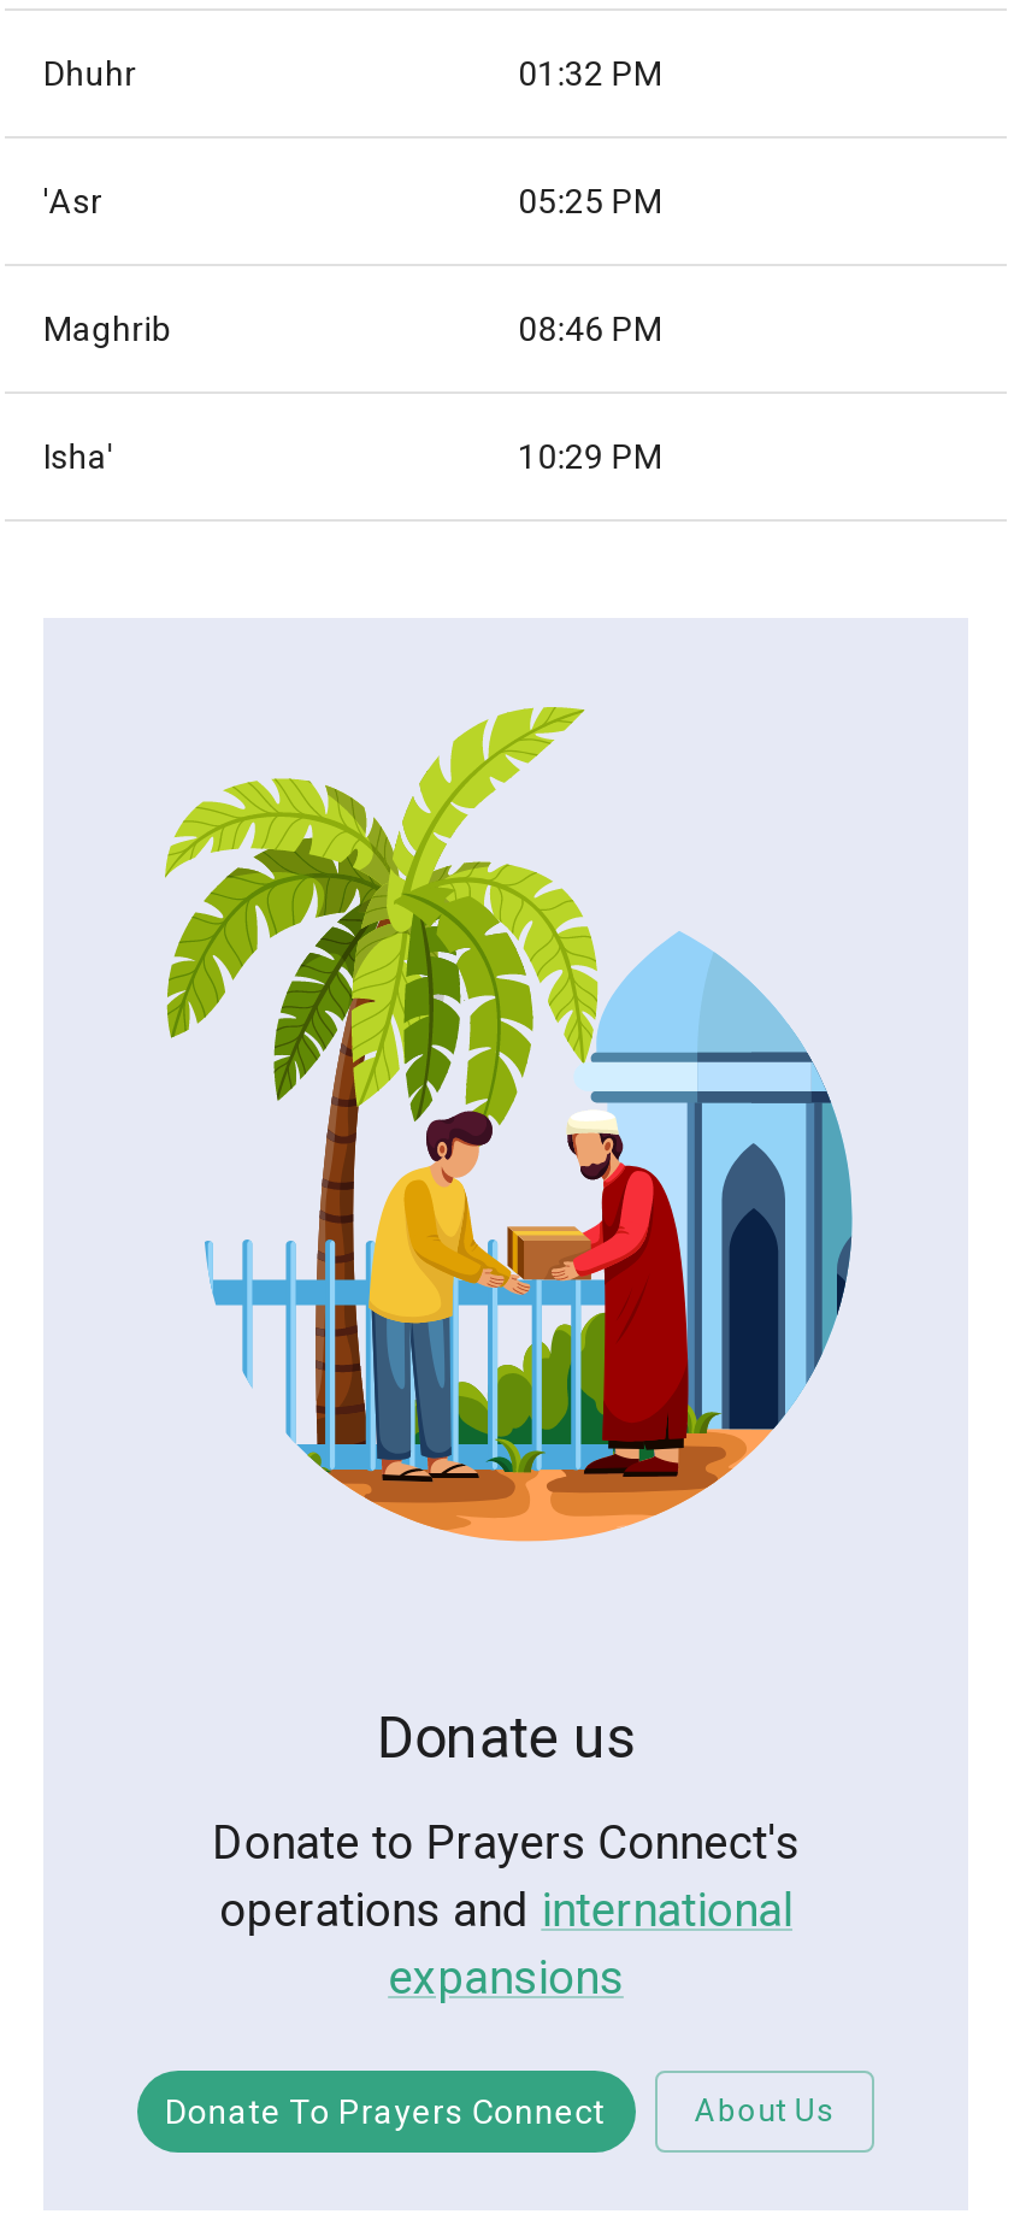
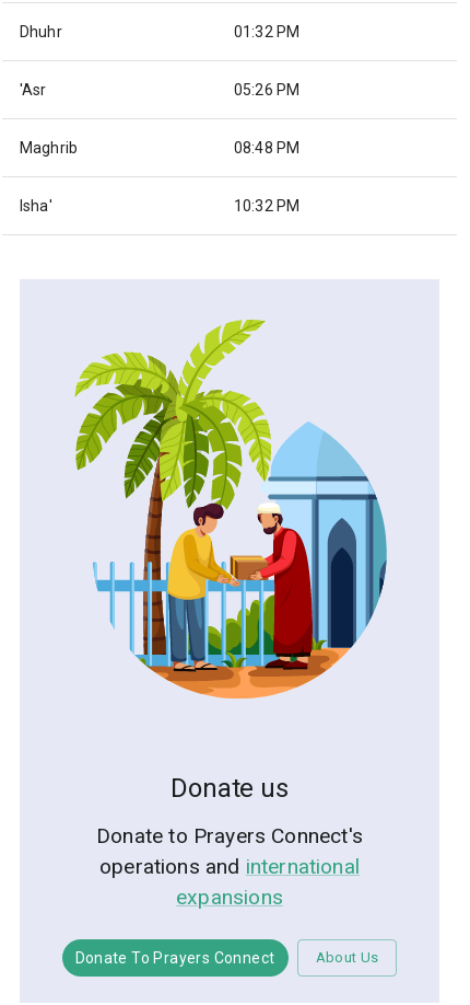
- 05:25 PM
+ 05:26 PM

- 08:46 PM
+ 08:48 PM

- 10:29 PM
+ 10:32 PM
